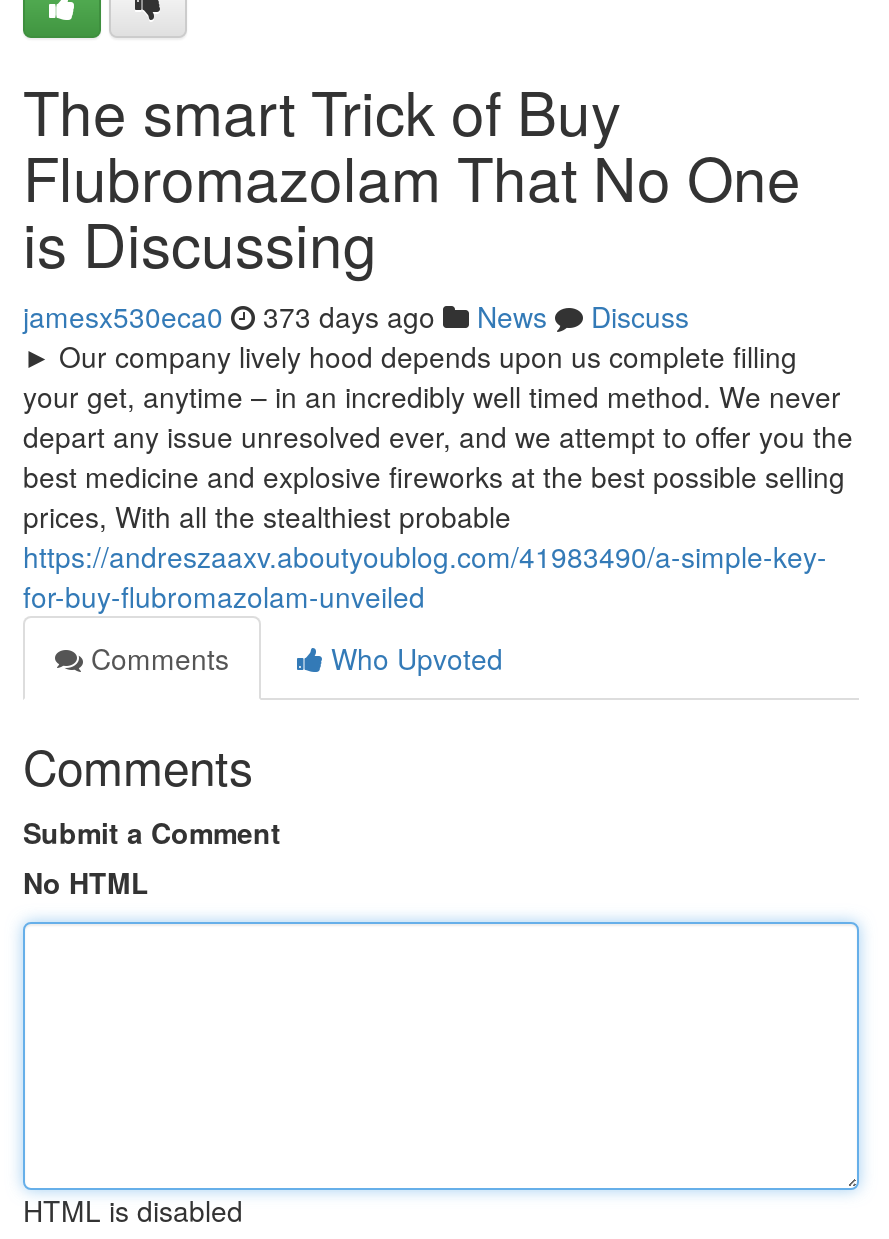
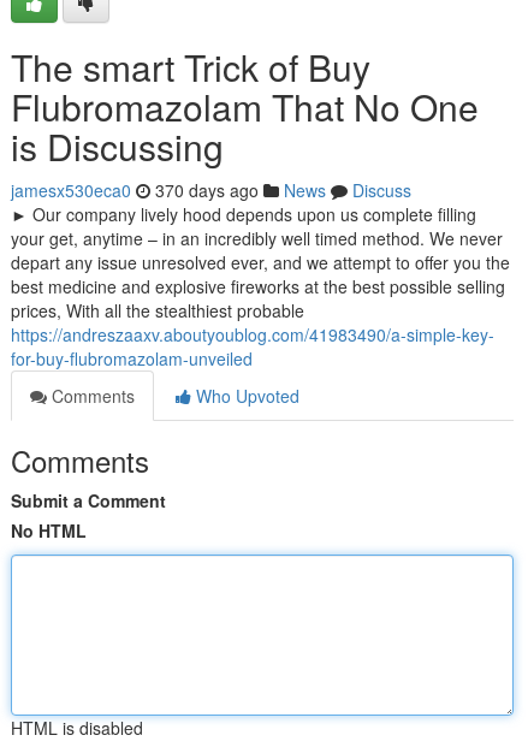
- jamesx530eca0 373 days ago News Discuss
+ jamesx530eca0 370 days ago News Discuss
